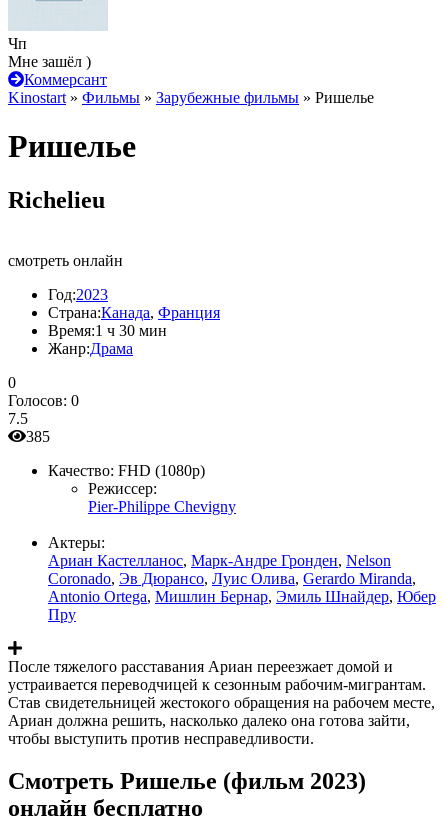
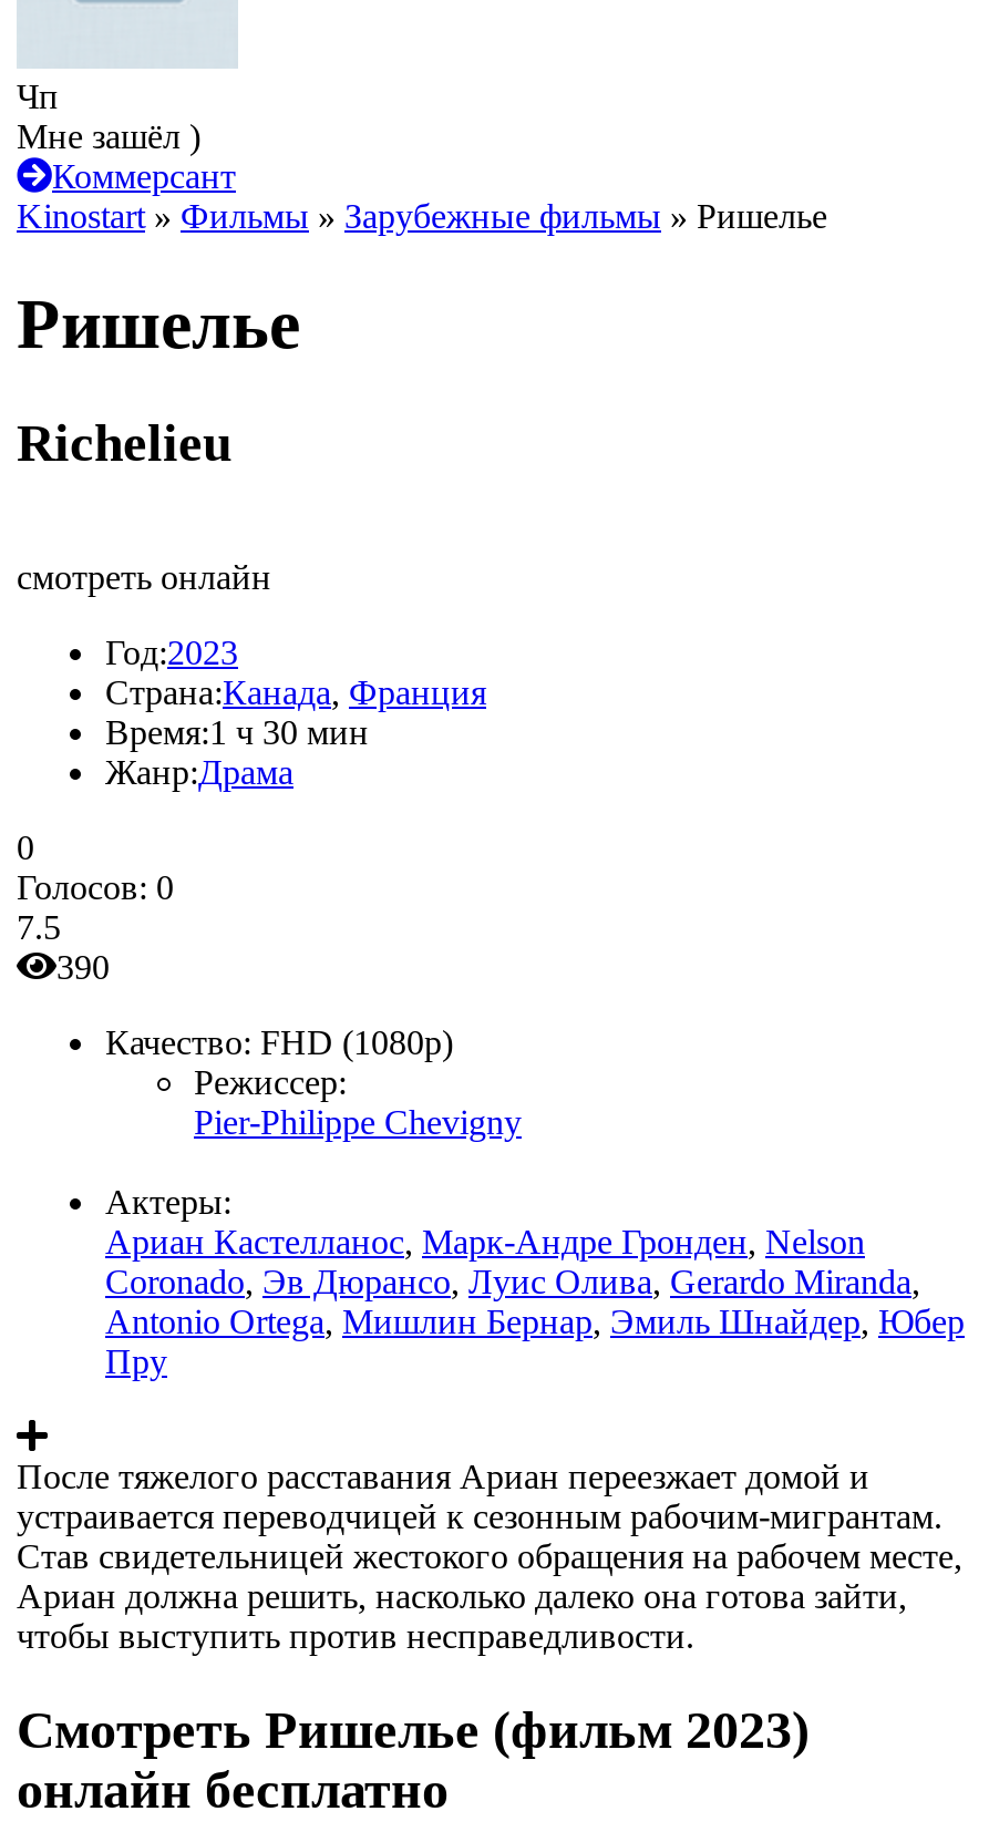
- 385
+ 390
